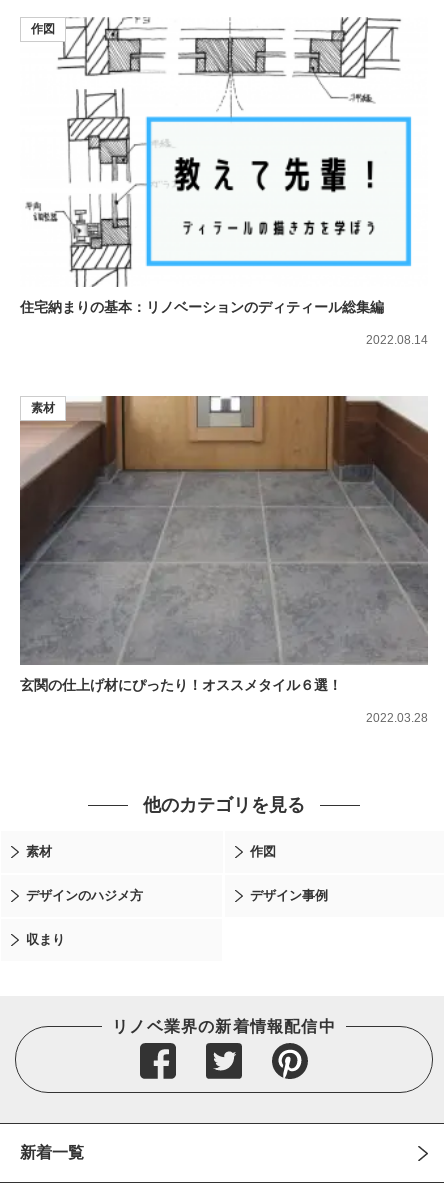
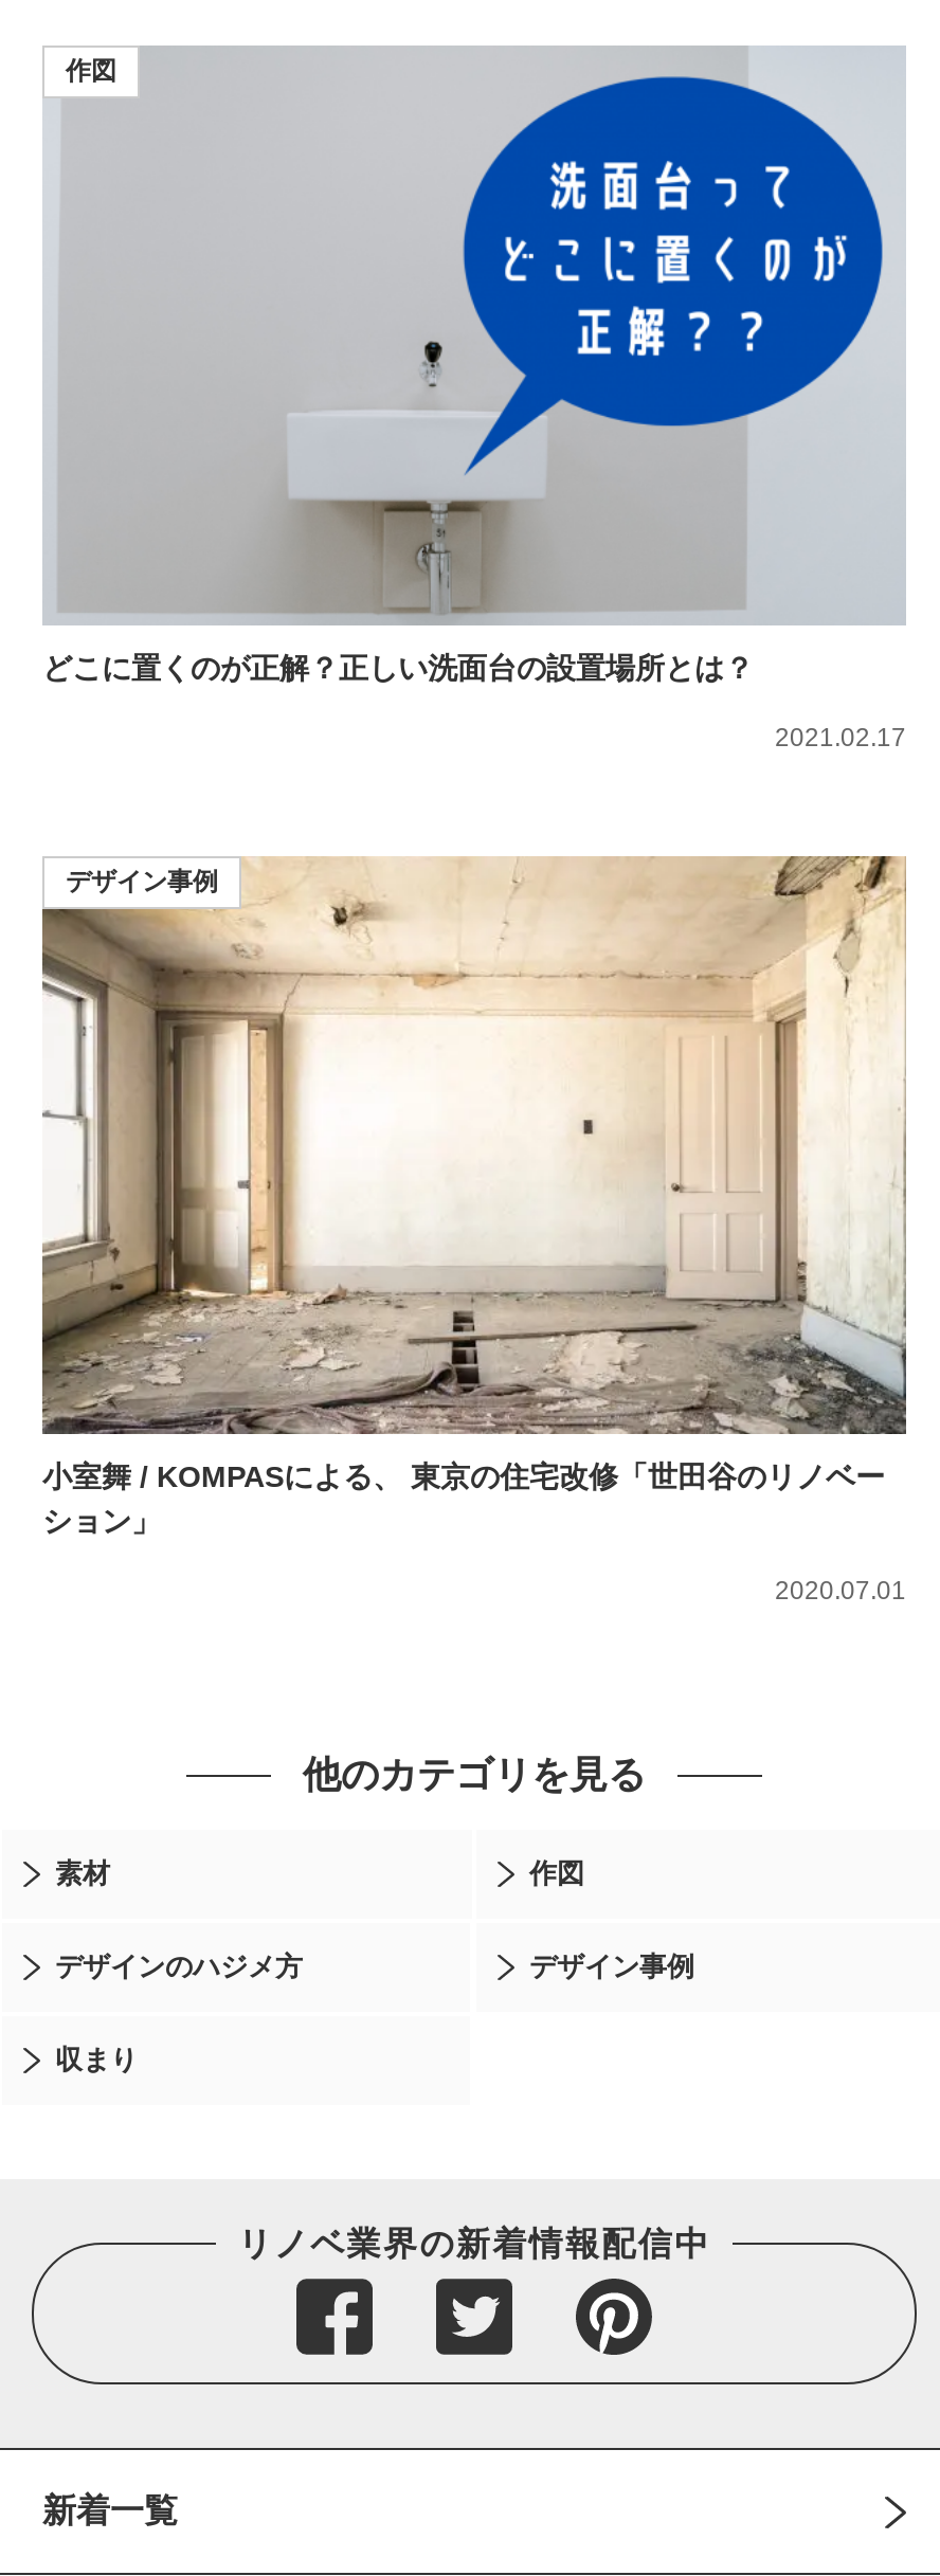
- [image]
- 住宅納まりの基本：リノベーションのディティール総集編
+ [image]
+ どこに置くのが正解？正しい洗面台の設置場所とは？

- 2022.08.14
+ 2021.02.17

- [image]
- 素材
+ [image]
+ デザイン事例

- 玄関の仕上げ材にぴったり！オススメタイル６選！
+ 小室舞 / KOMPASによる、 東京の住宅改修「世田谷のリノベー
+ ション」

- 2022.03.28
+ 2020.07.01
